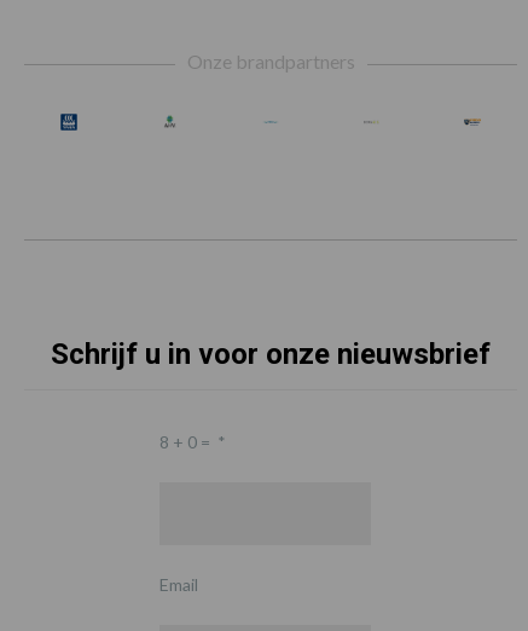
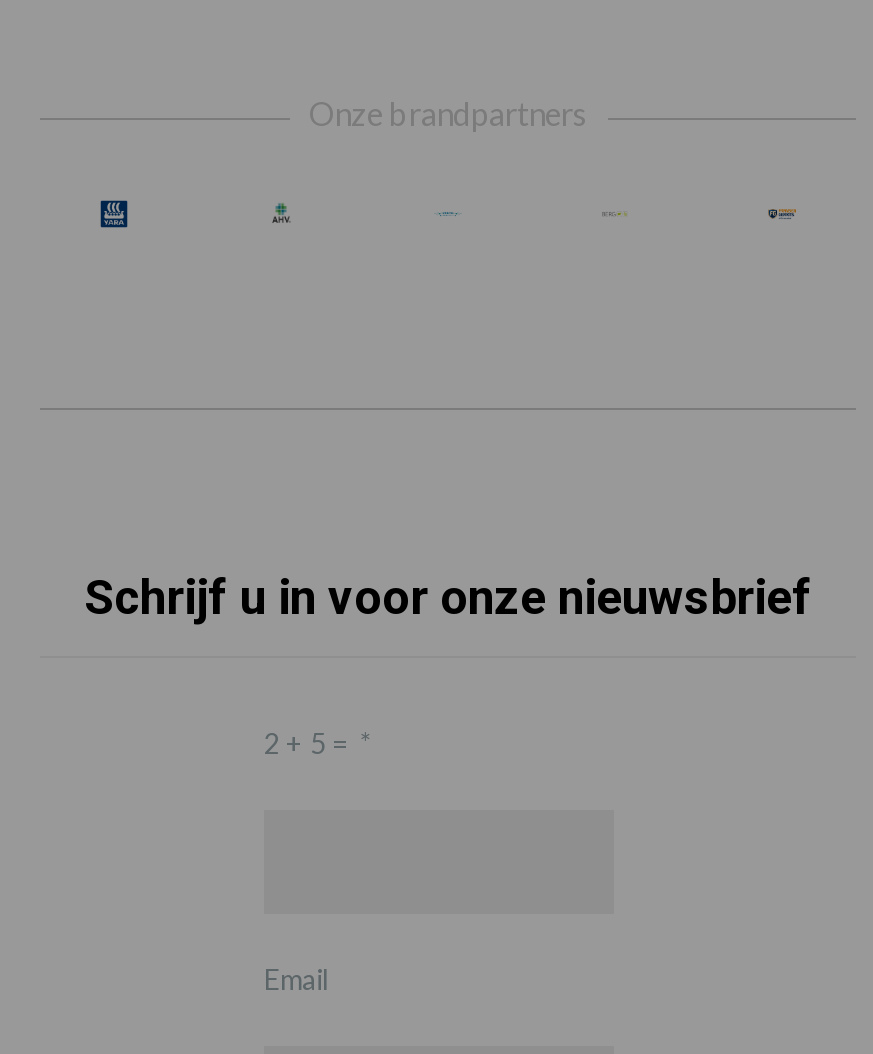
- 8 + 0 = *
+ 2 + 5 = *
